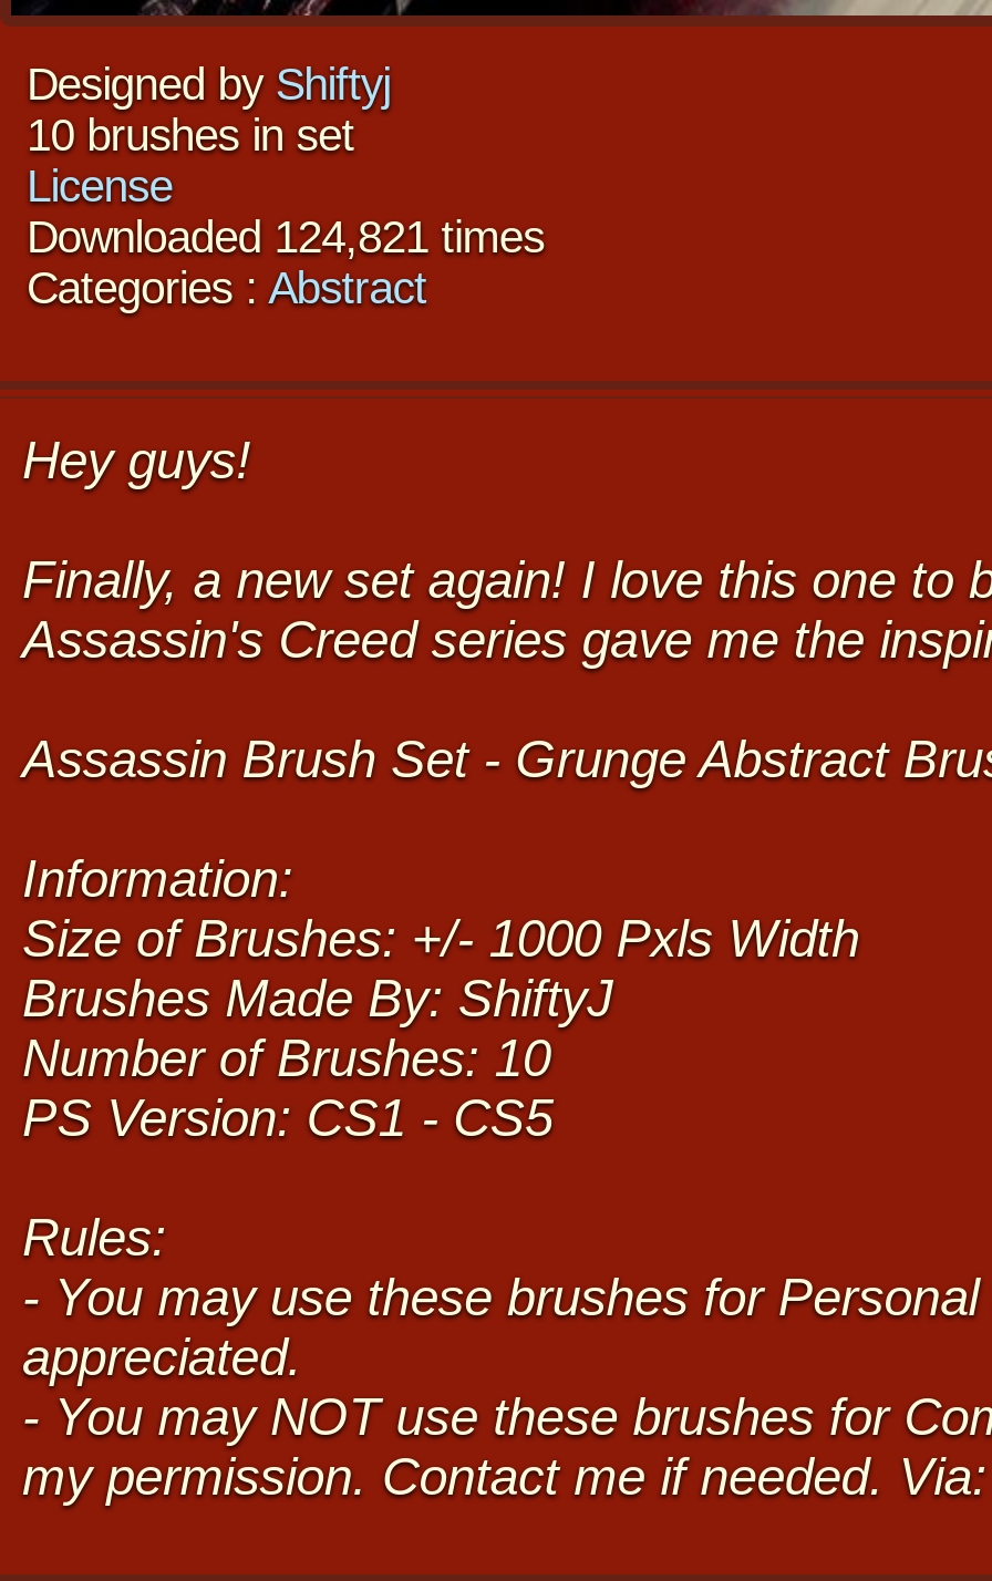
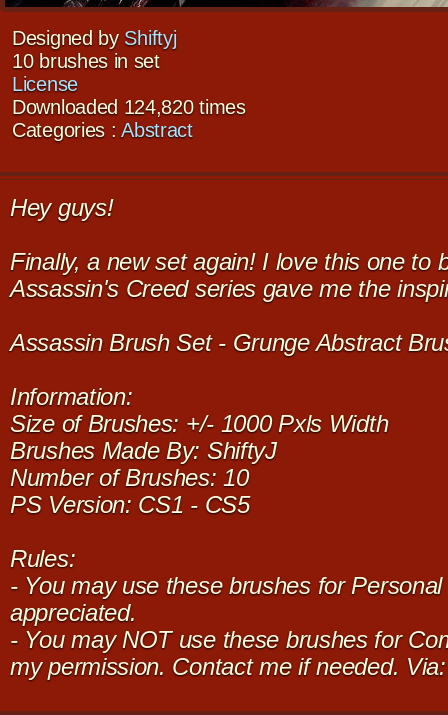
- Downloaded 124,821 times
+ Downloaded 124,820 times
